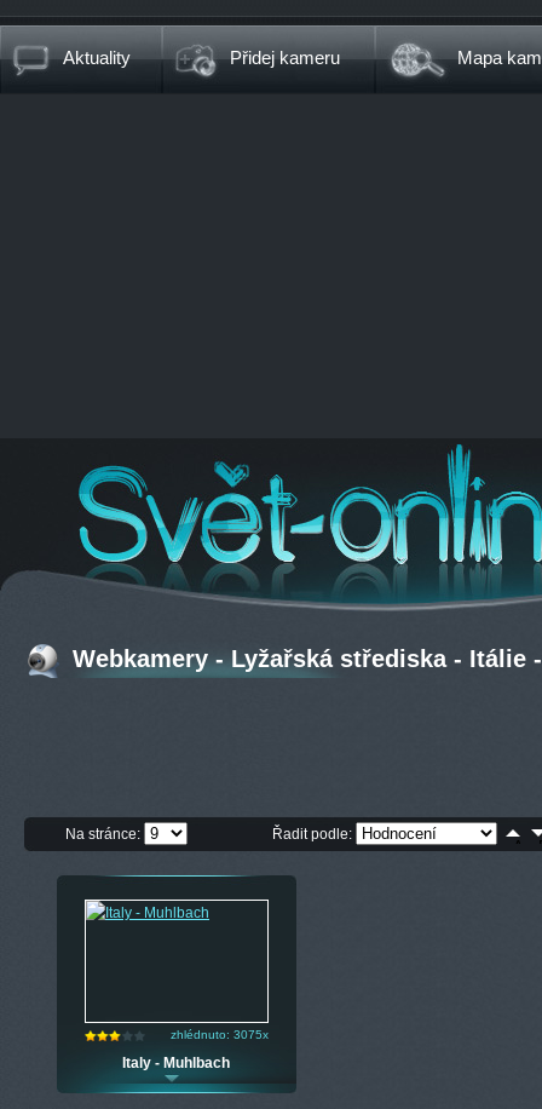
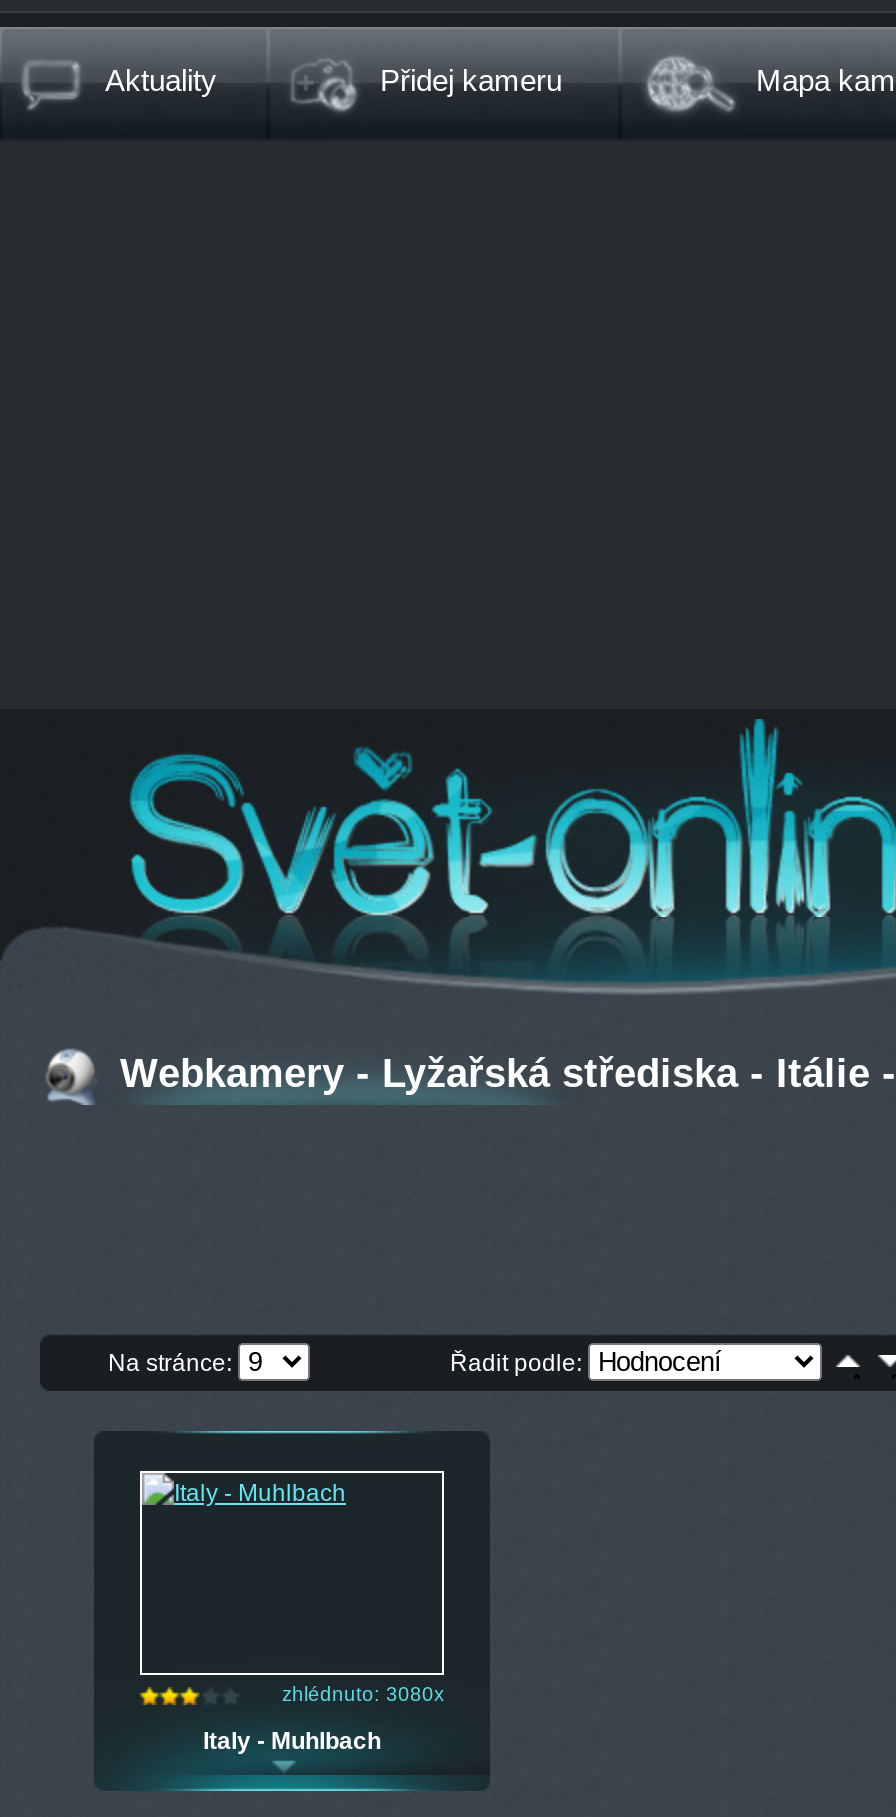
- zhlédnuto: 3075x
+ zhlédnuto: 3080x
